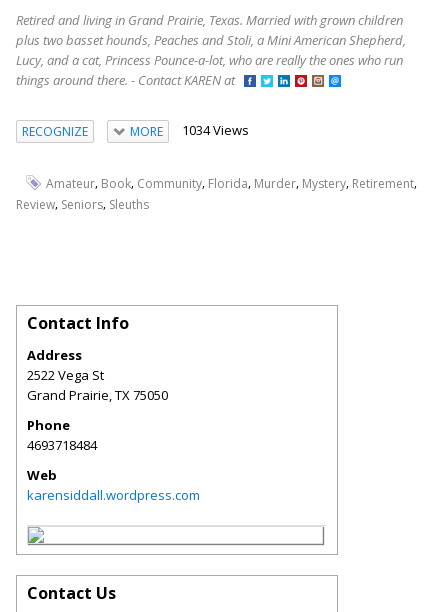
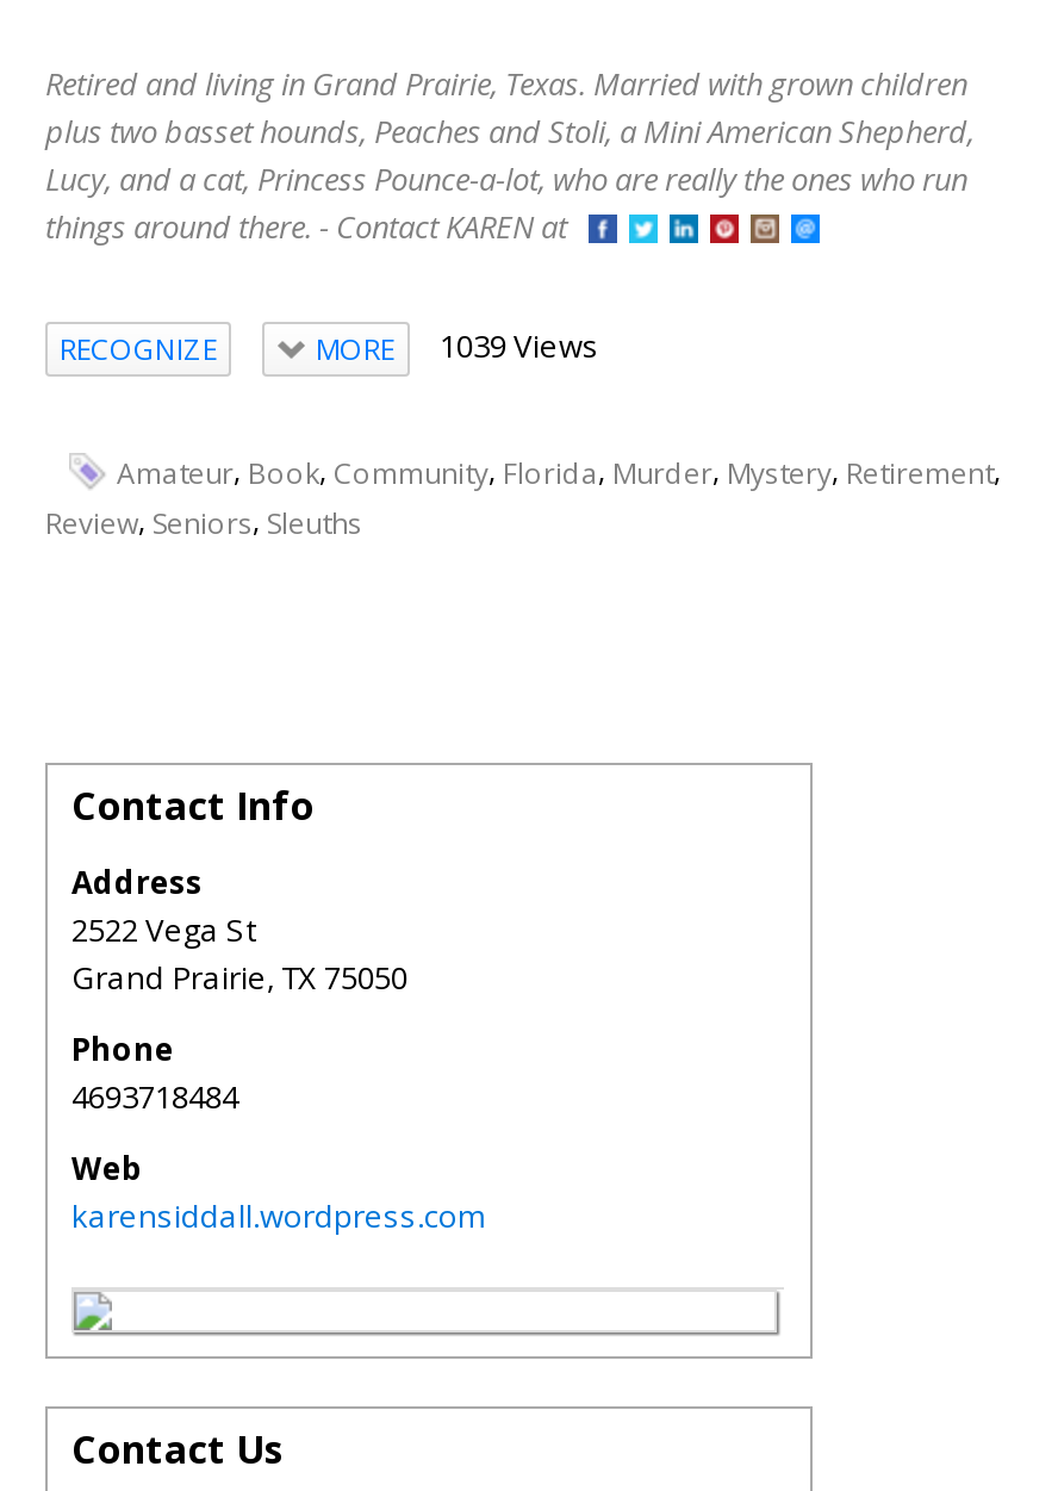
- MORE 1034 Views
+ MORE 1039 Views
